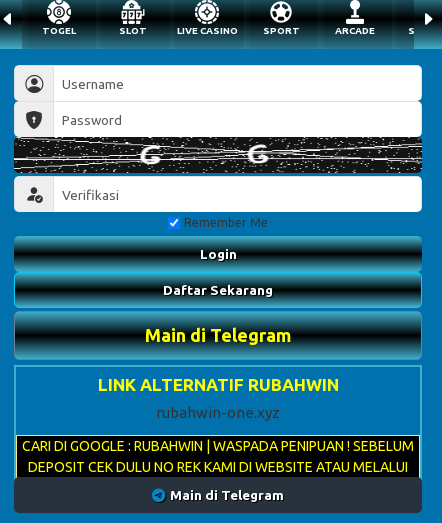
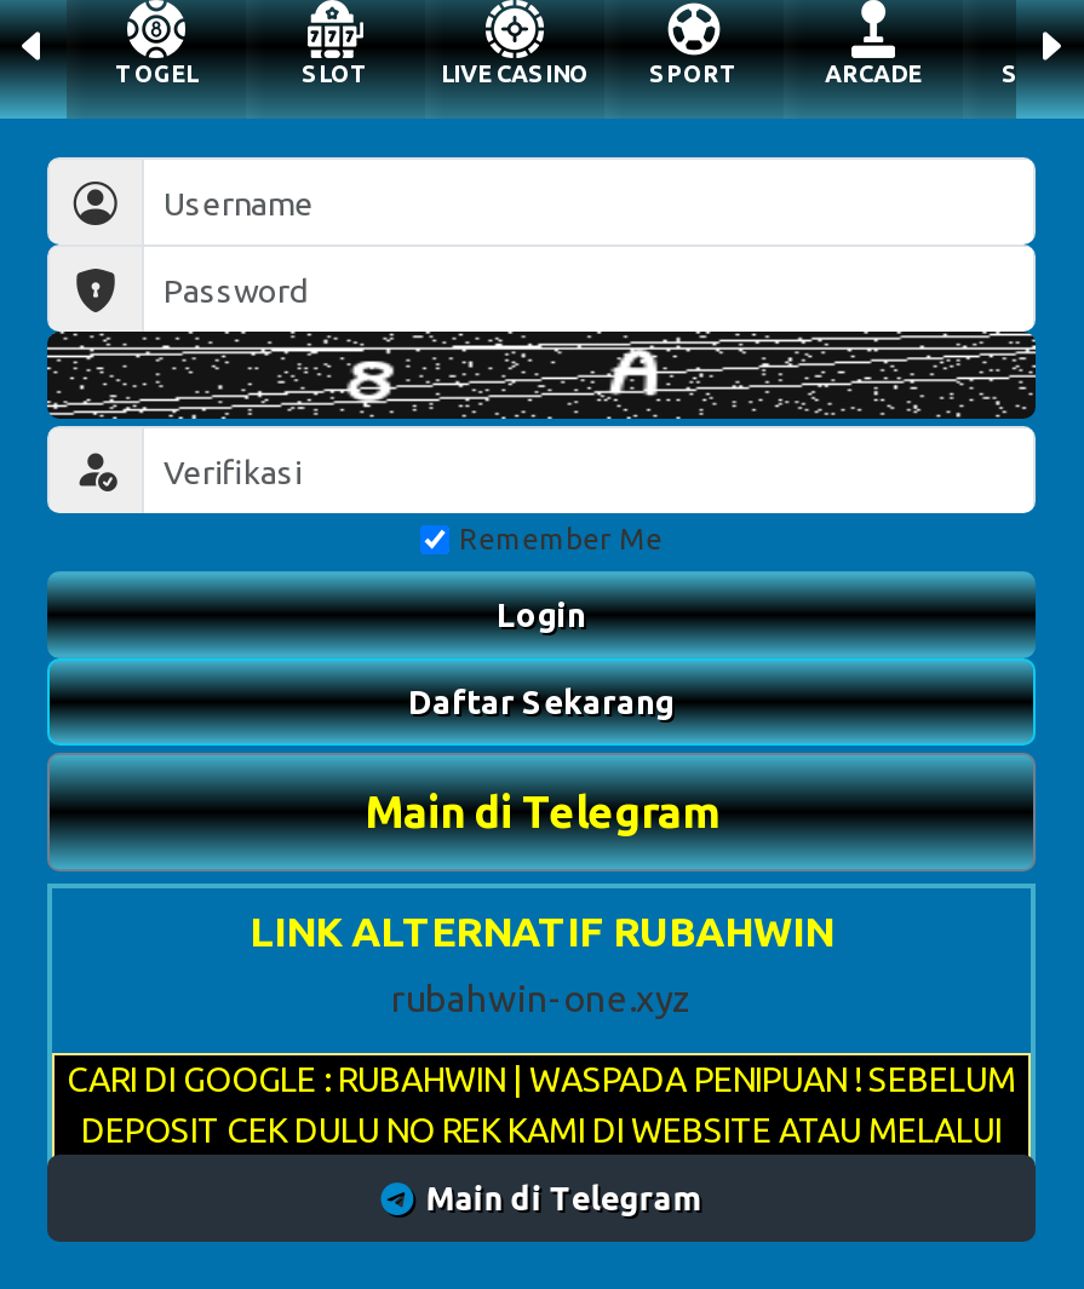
- [image]
+ [image]
